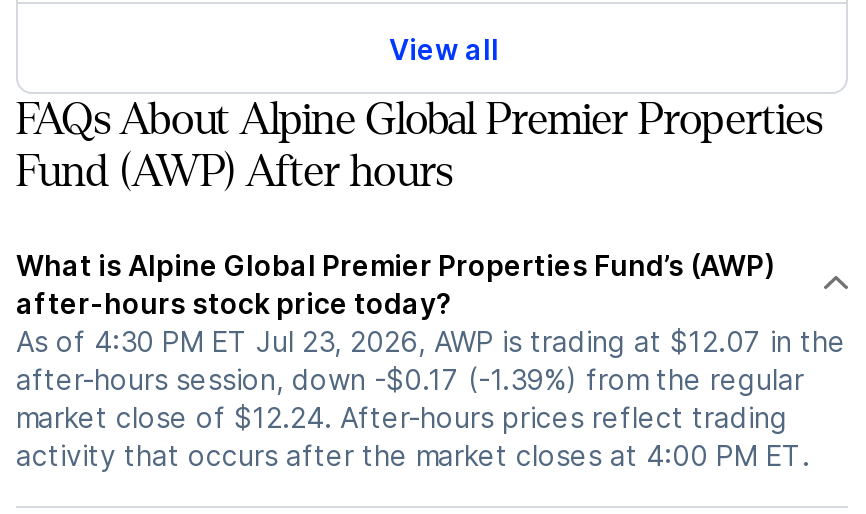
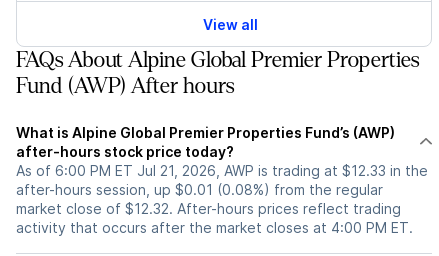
- As of 4:30 PM ET Jul 23, 2026, AWP is trading at $12.07 in the
+ As of 6:00 PM ET Jul 21, 2026, AWP is trading at $12.33 in the

- after-hours session, down -$0.17 (-1.39%) from the regular
+ after-hours session, up $0.01 (0.08%) from the regular

- market close of $12.24. After-hours prices reflect trading
+ market close of $12.32. After-hours prices reflect trading
